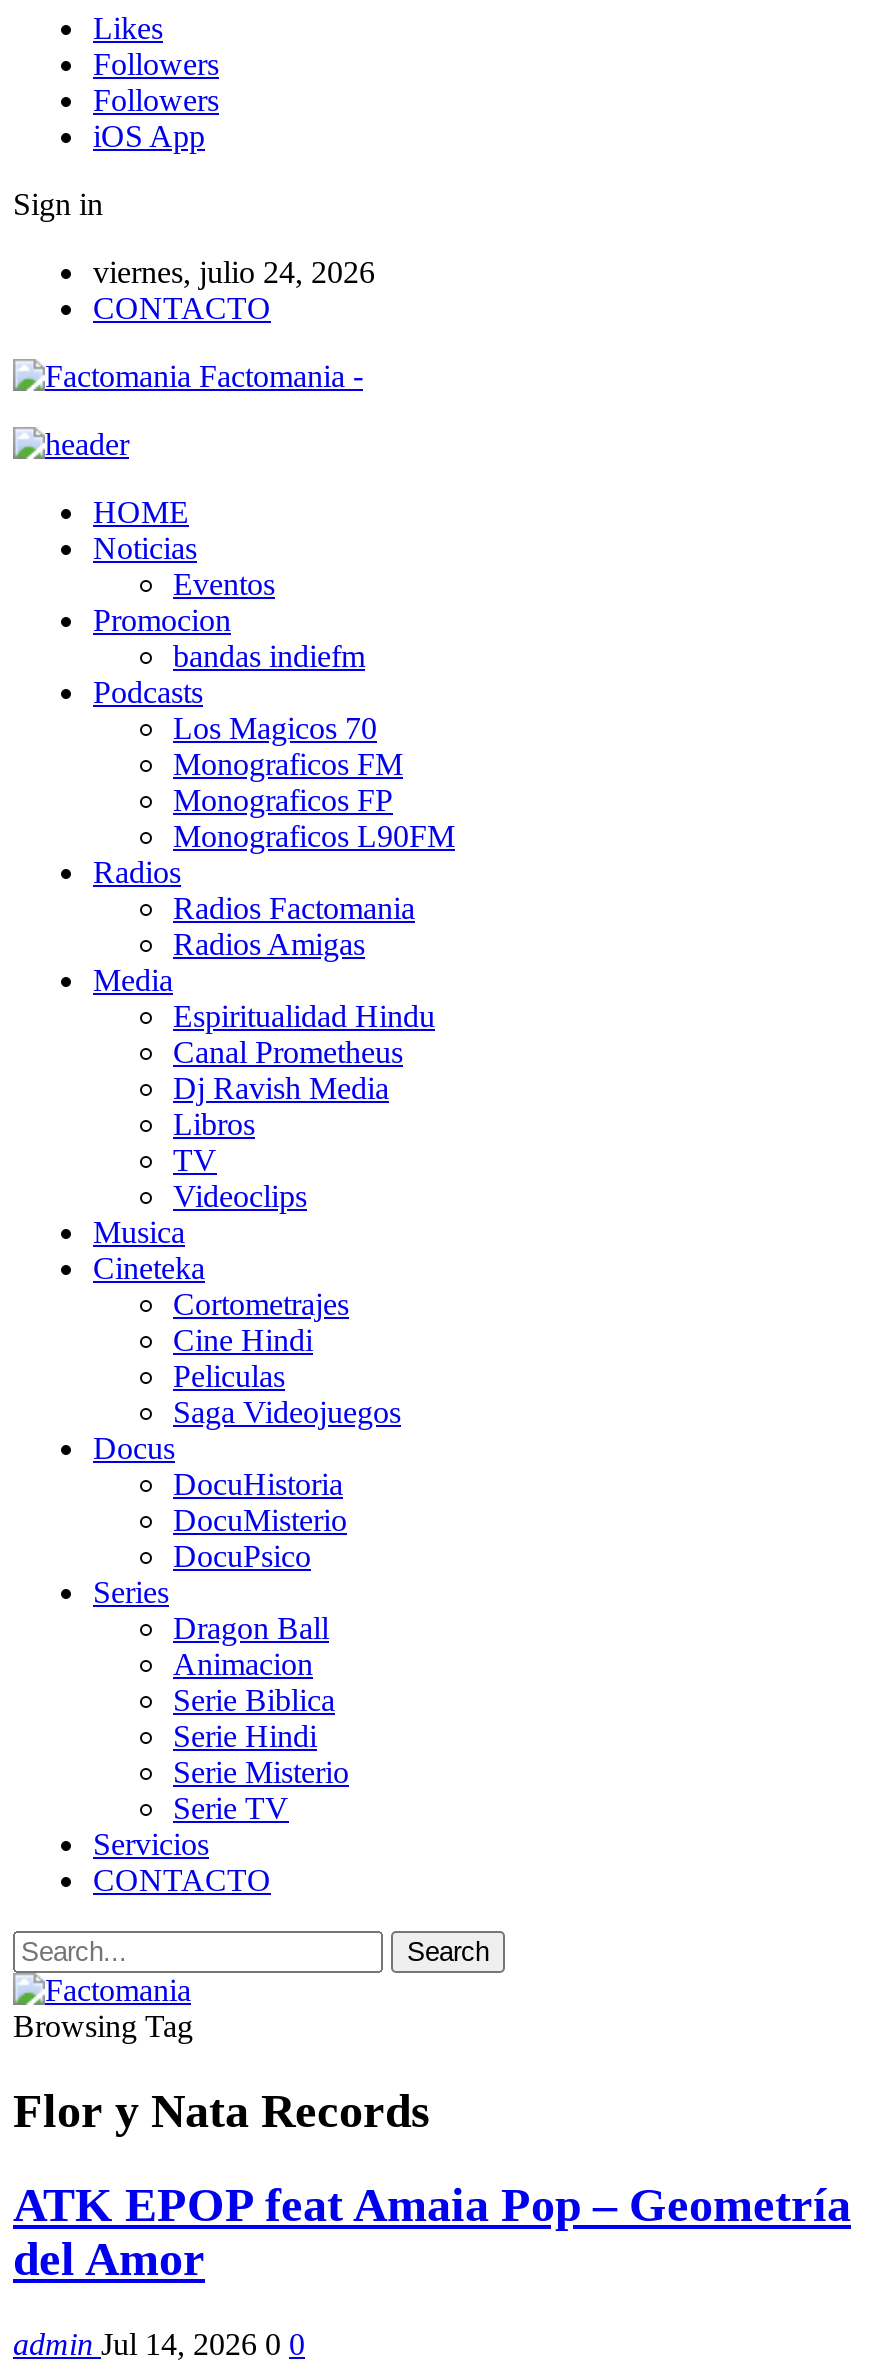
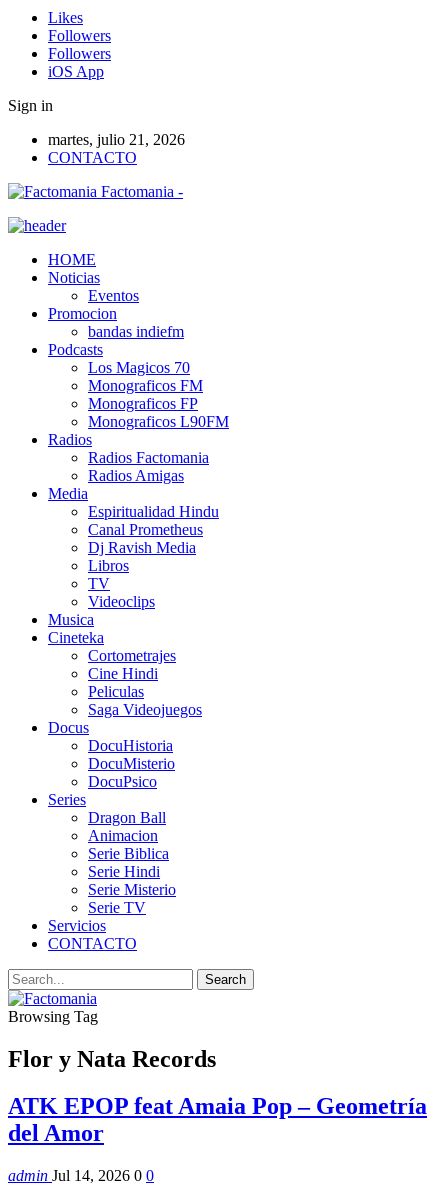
- viernes, julio 24, 2026
+ martes, julio 21, 2026
